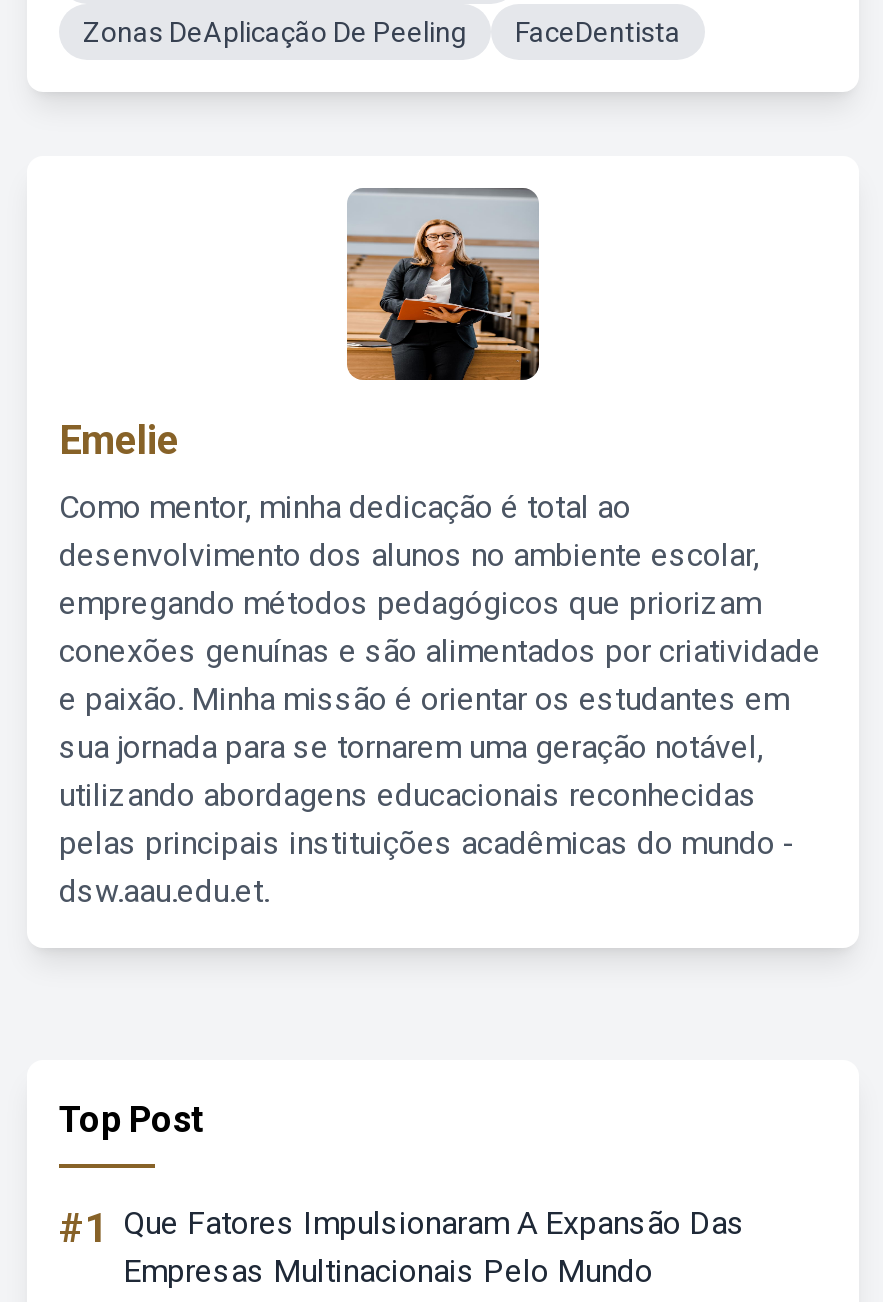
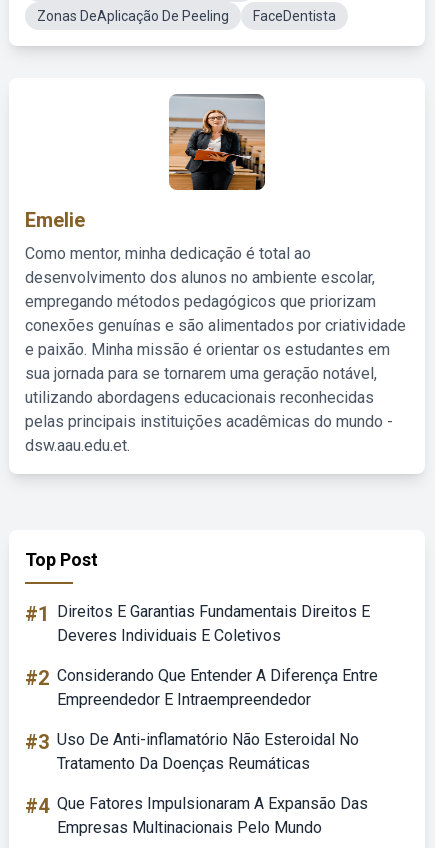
- #1 Que Fatores Impulsionaram A Expansão Das
+ #1 Direitos E Garantias Fundamentais Direitos E
+ Deveres Individuais E Coletivos
+ #2 Considerando Que Entender A Diferença Entre
+ Empreendedor E Intraempreendedor
+ #3 Uso De Anti-inflamatório Não Esteroidal No
+ Tratamento Da Doenças Reumáticas
+ #4 Que Fatores Impulsionaram A Expansão Das
